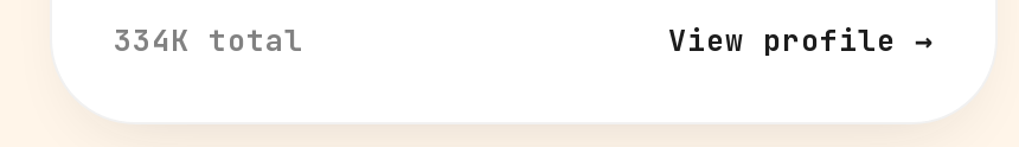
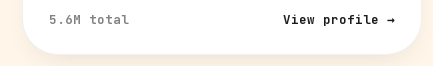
- 334K total
+ 5.6M total
